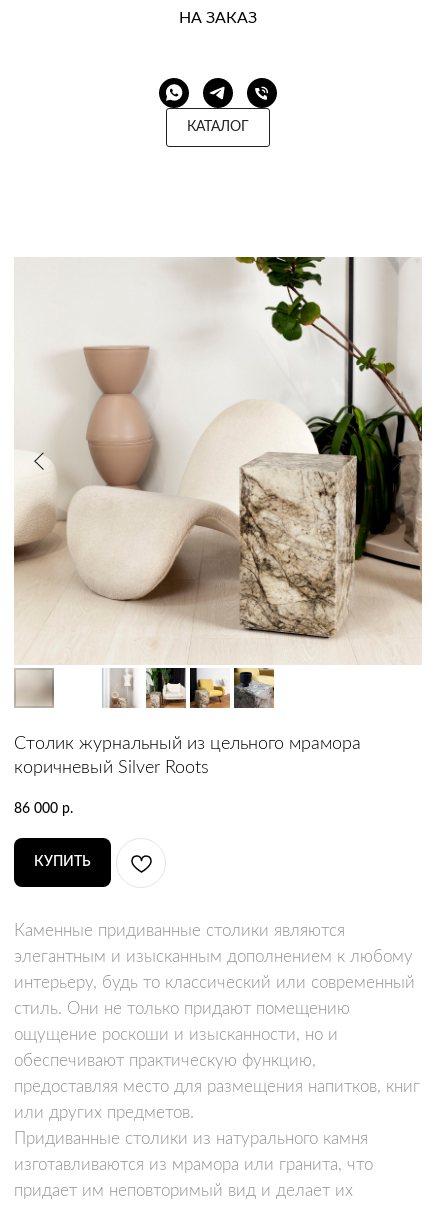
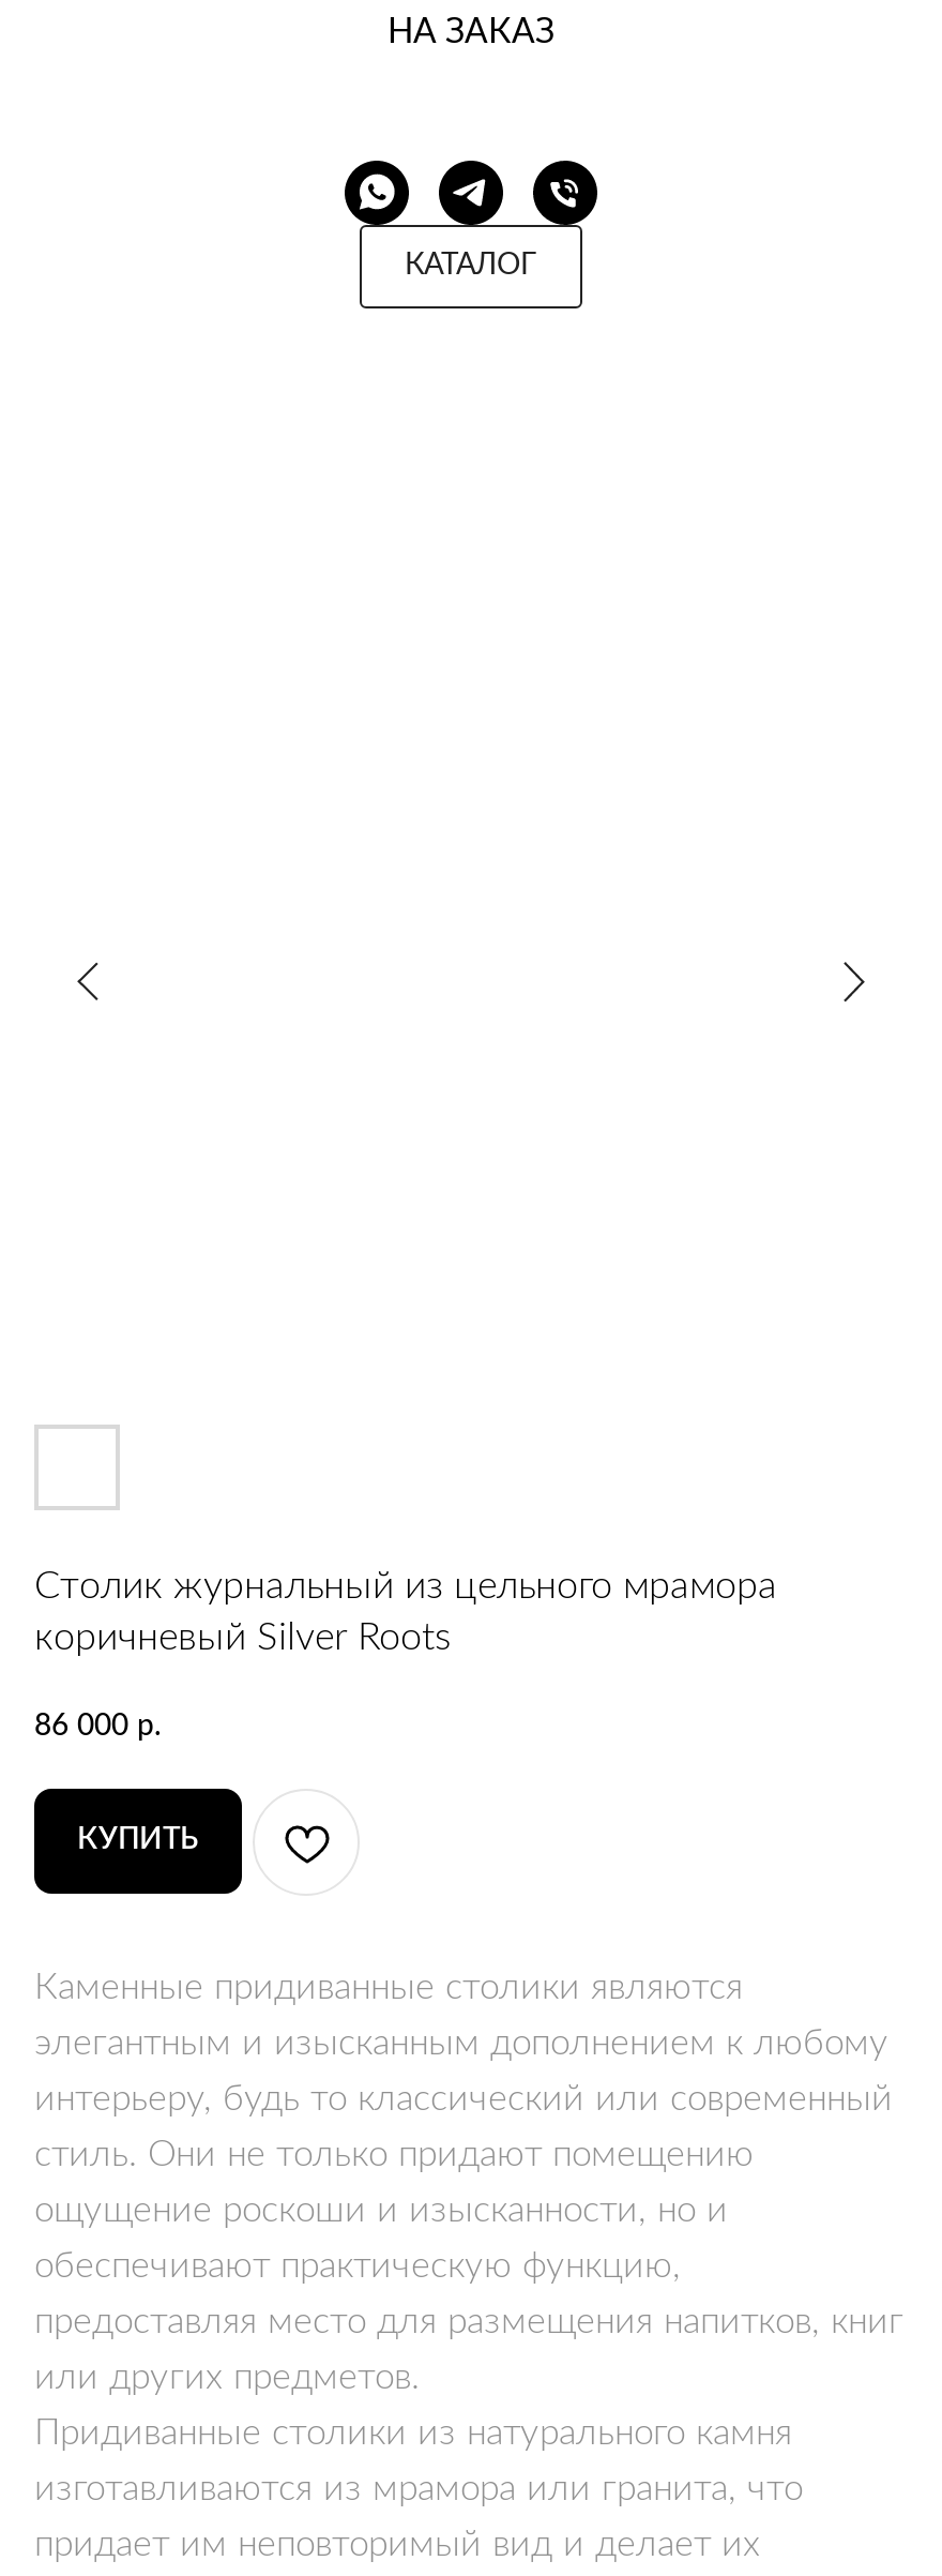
- [image]
